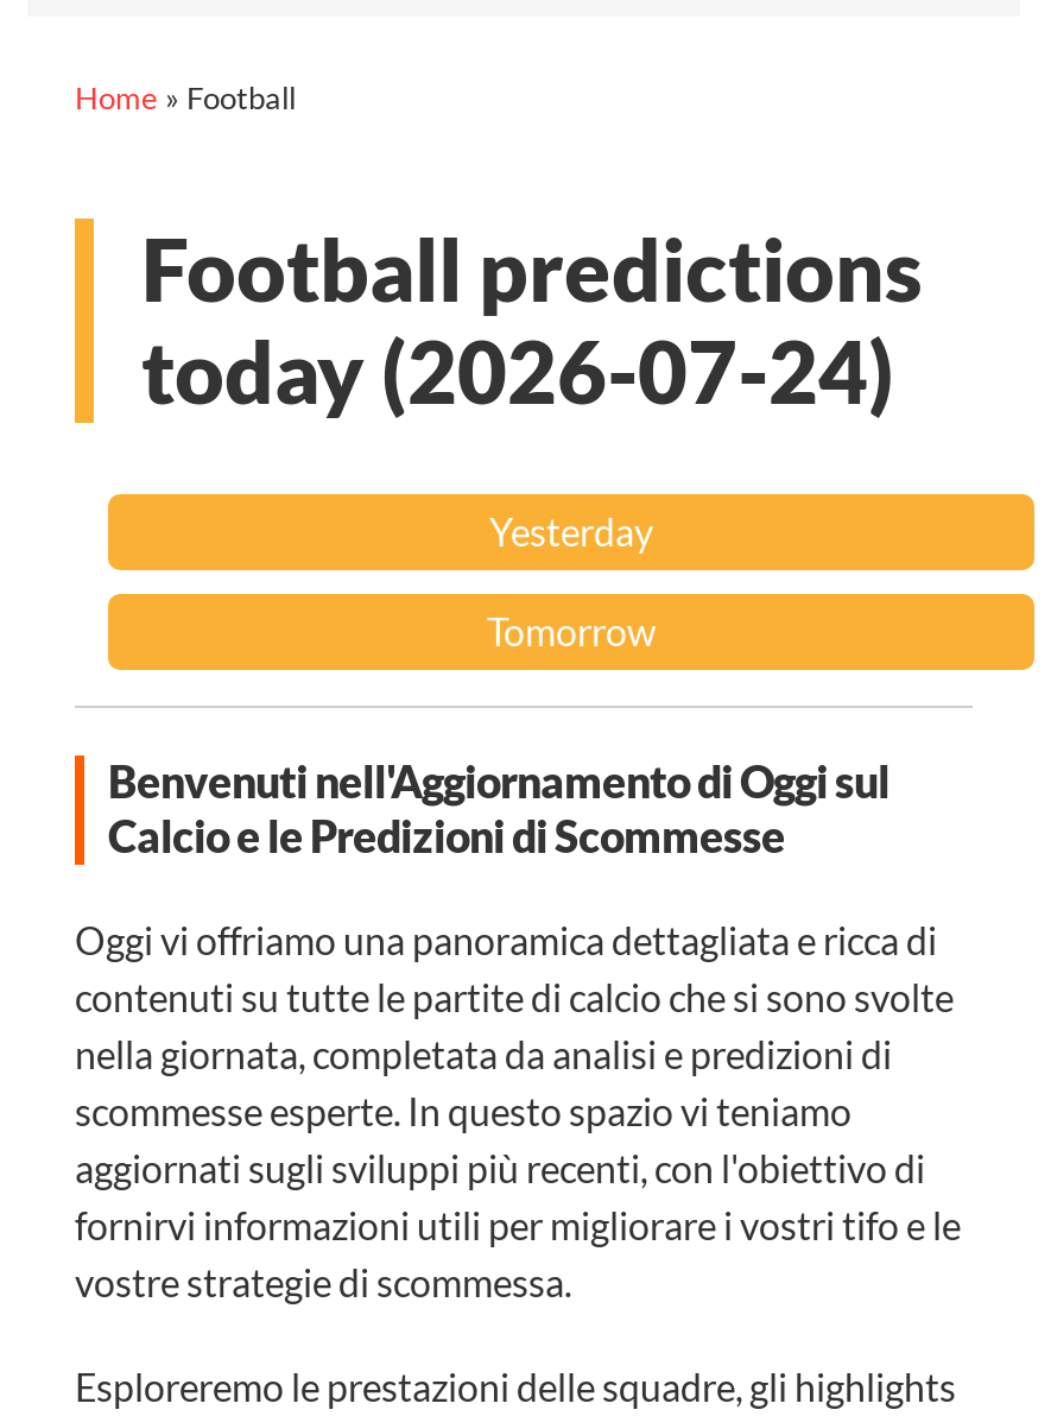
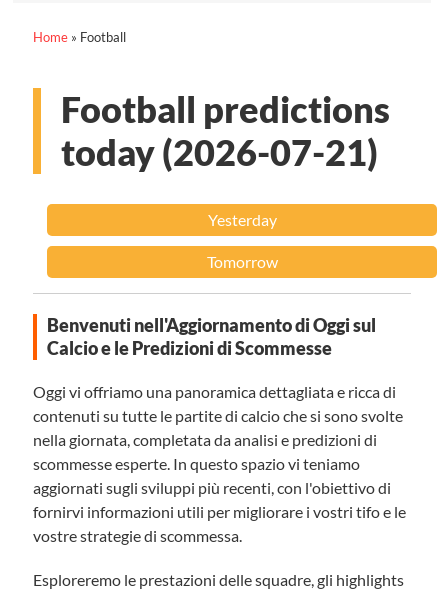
- today (2026-07-24)
+ today (2026-07-21)
